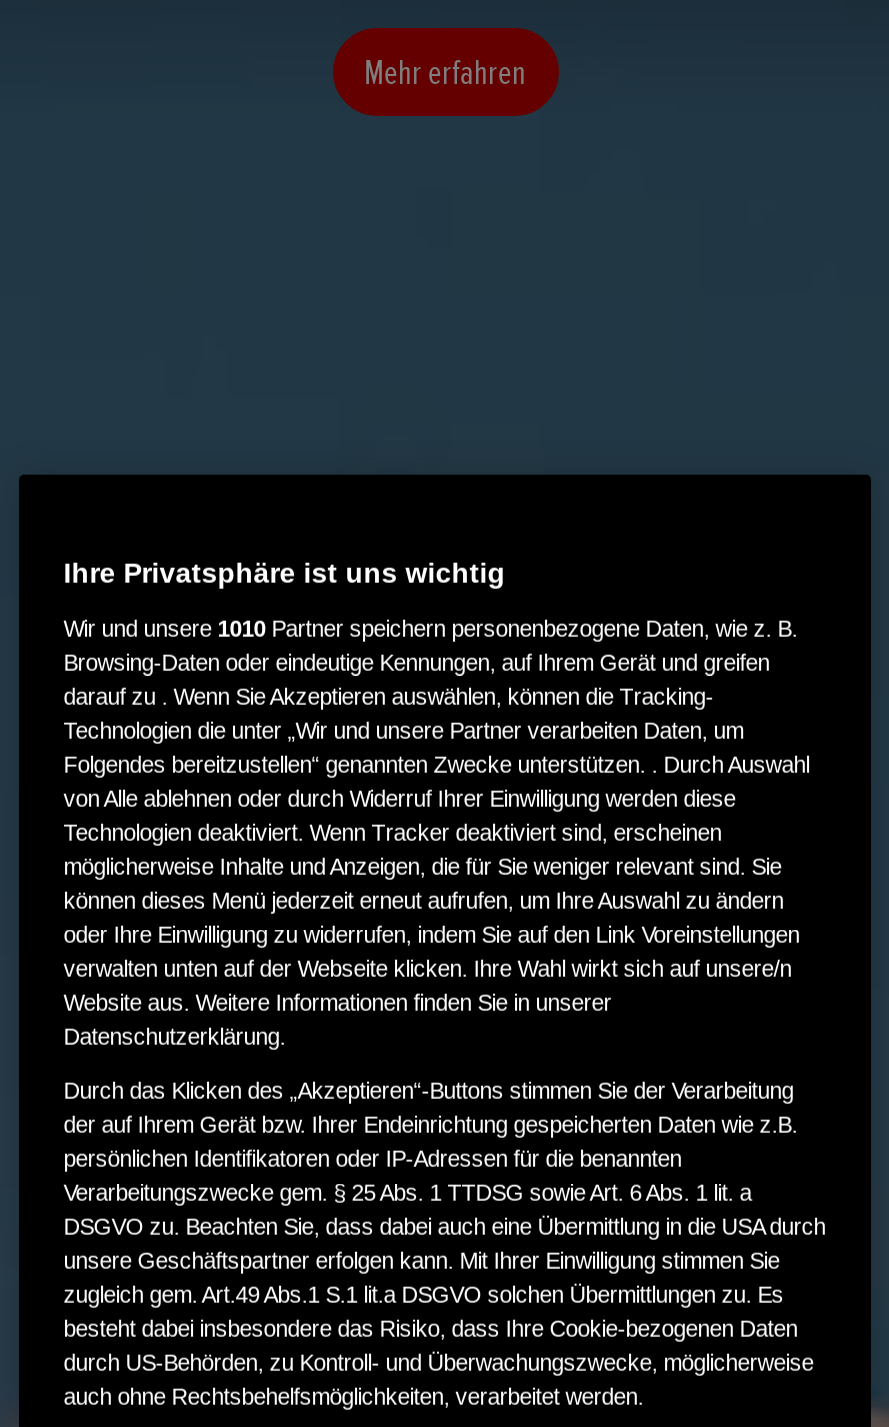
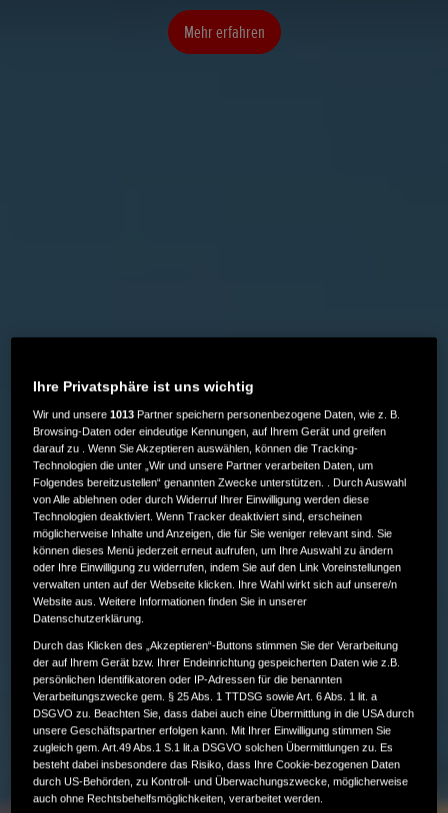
- Wir und unsere 1010 Partner speichern personenbezogene Daten, wie z. B.
+ Wir und unsere 1013 Partner speichern personenbezogene Daten, wie z. B.
